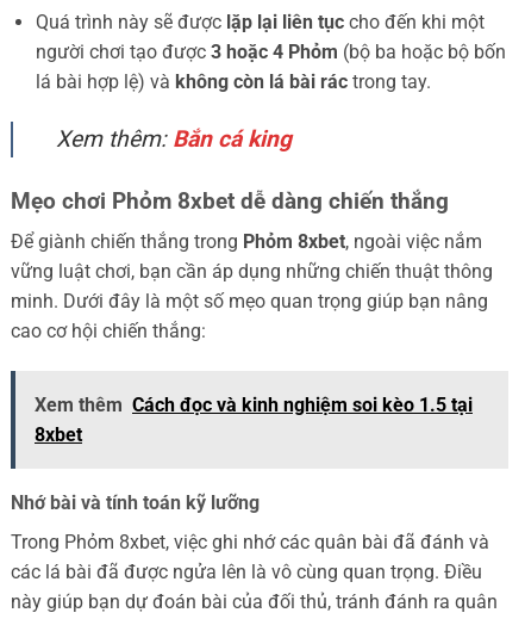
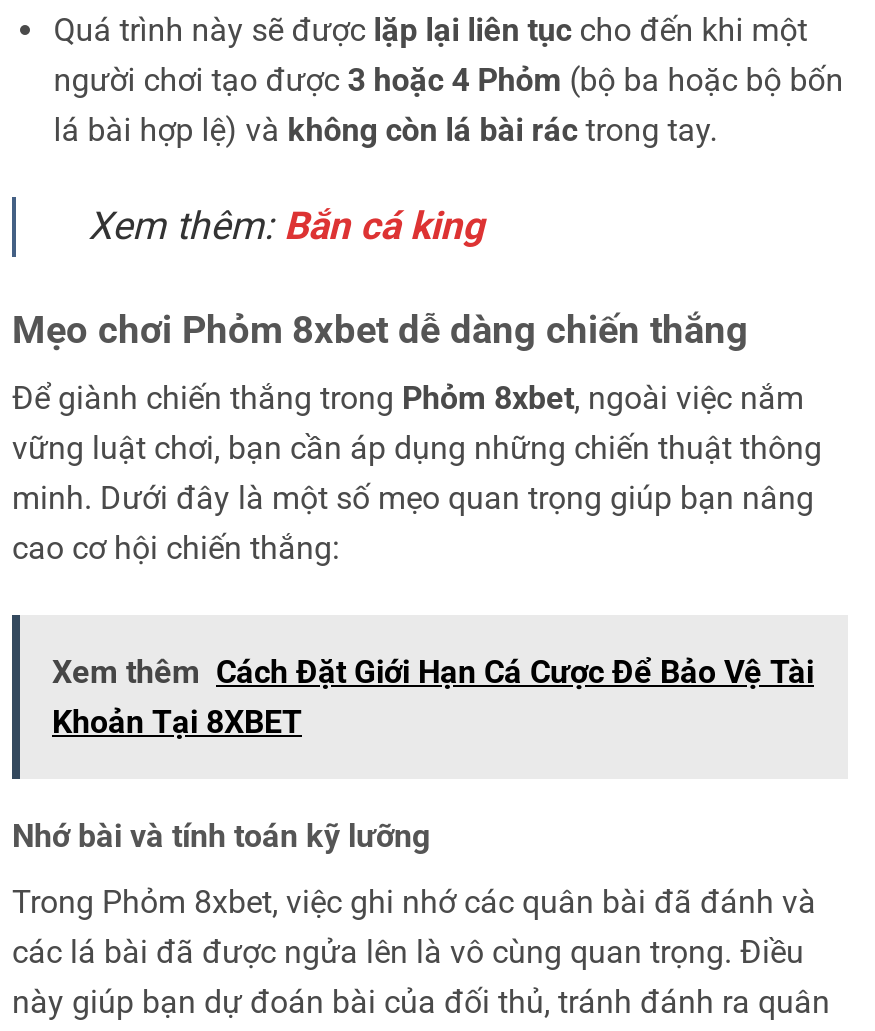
- Xem thêm Cách đọc và kinh nghiệm soi kèo 1.5 tại
- 8xbet
+ Xem thêm Cách Đặt Giới Hạn Cá Cược Để Bảo Vệ Tài
+ Khoản Tại 8XBET
